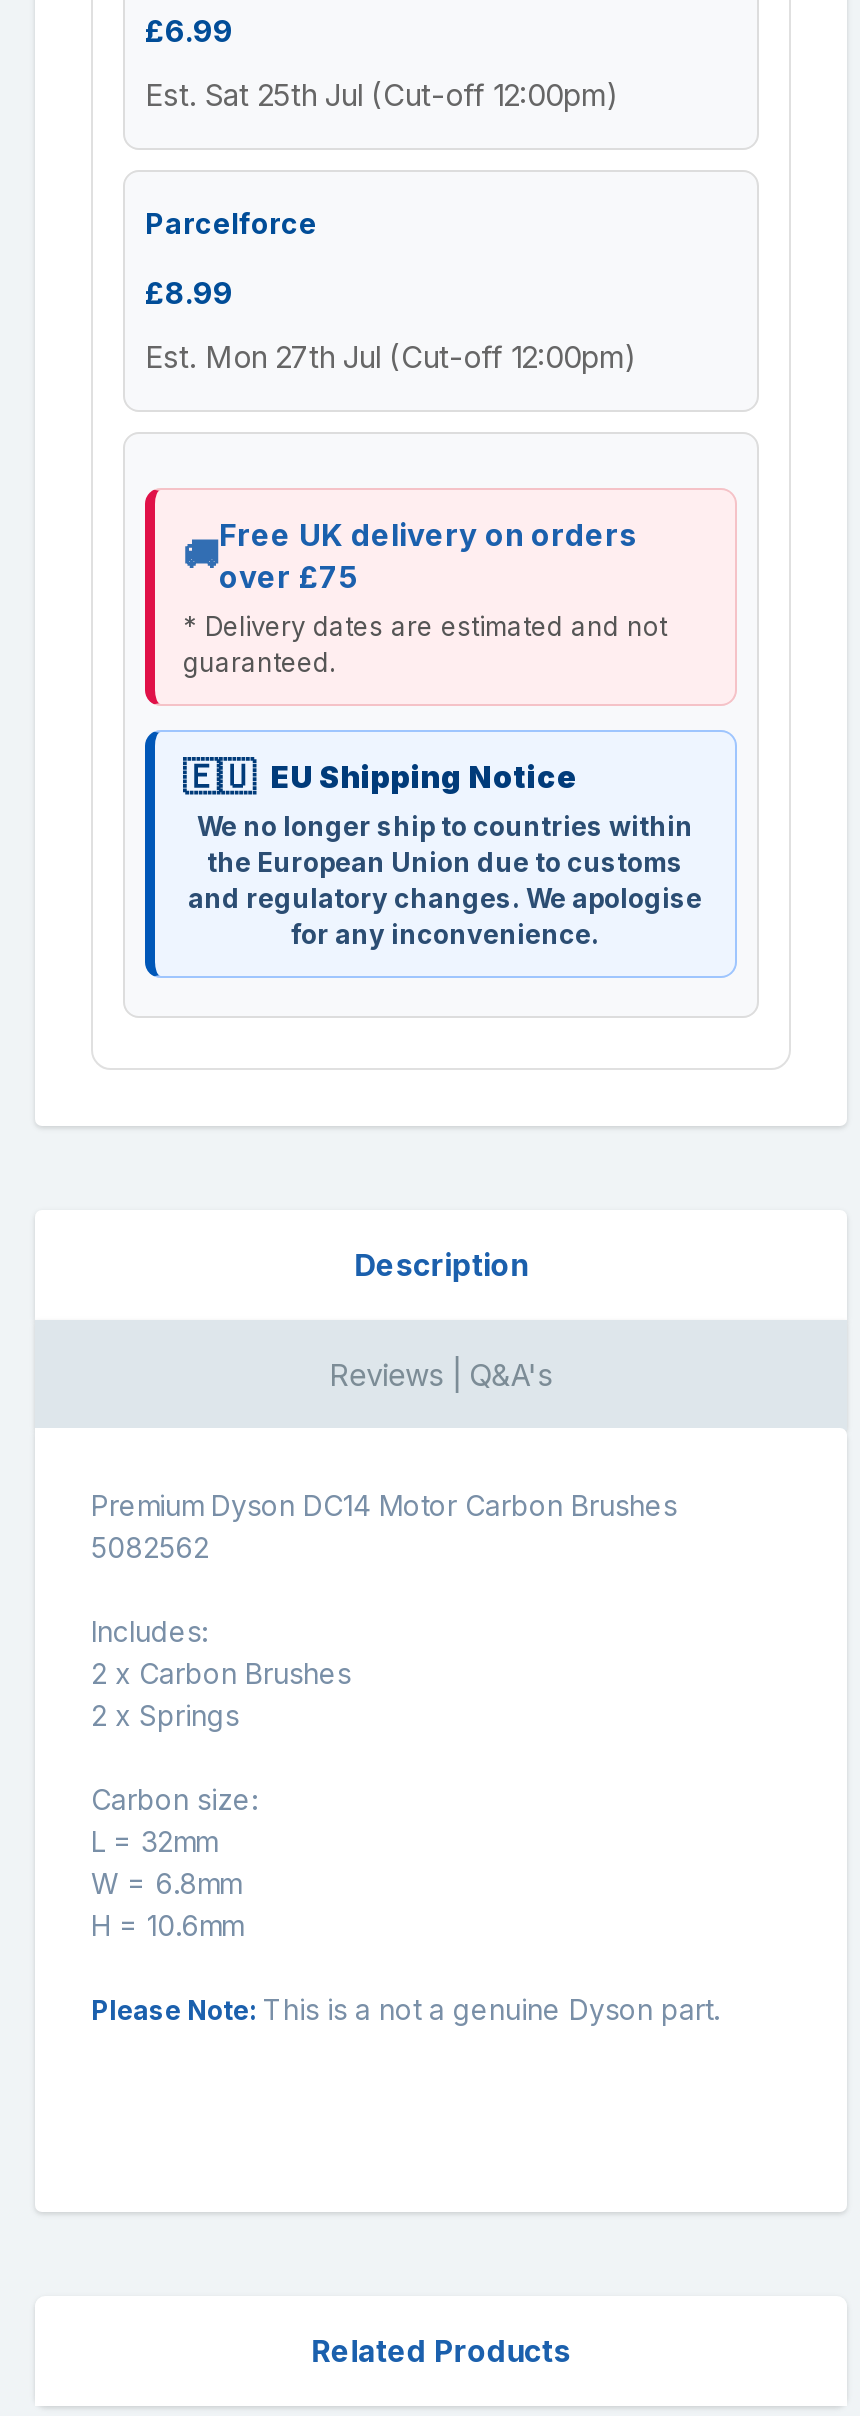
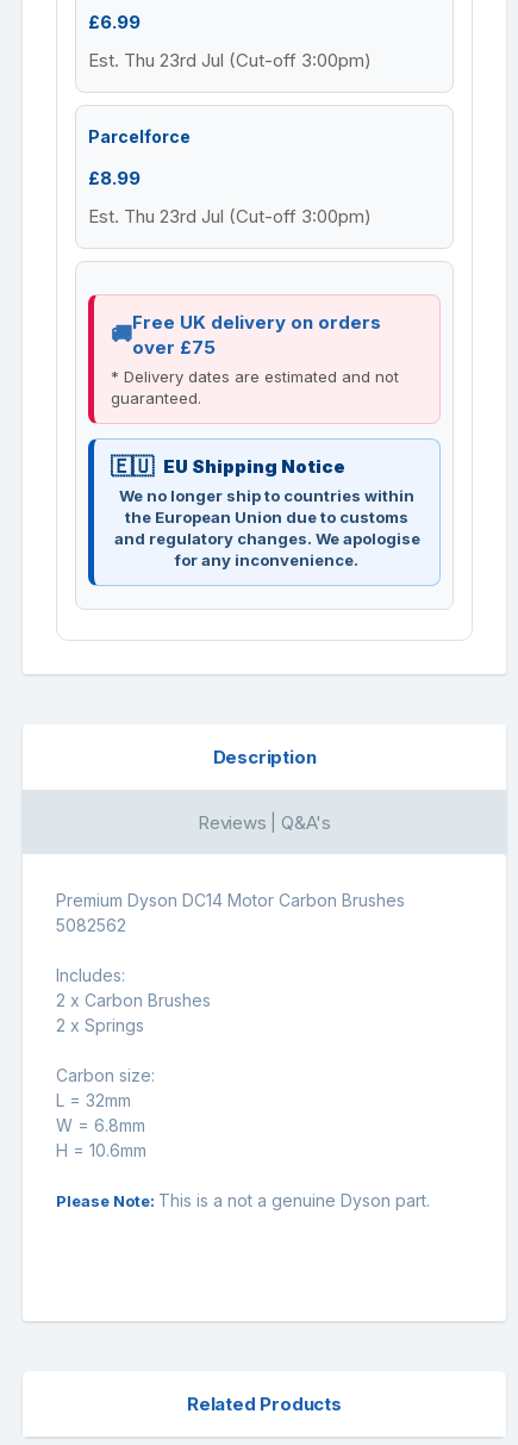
- Est. Sat 25th Jul (Cut-off 12:00pm)
+ Est. Thu 23rd Jul (Cut-off 3:00pm)

- Est. Mon 27th Jul (Cut-off 12:00pm)
+ Est. Thu 23rd Jul (Cut-off 3:00pm)
